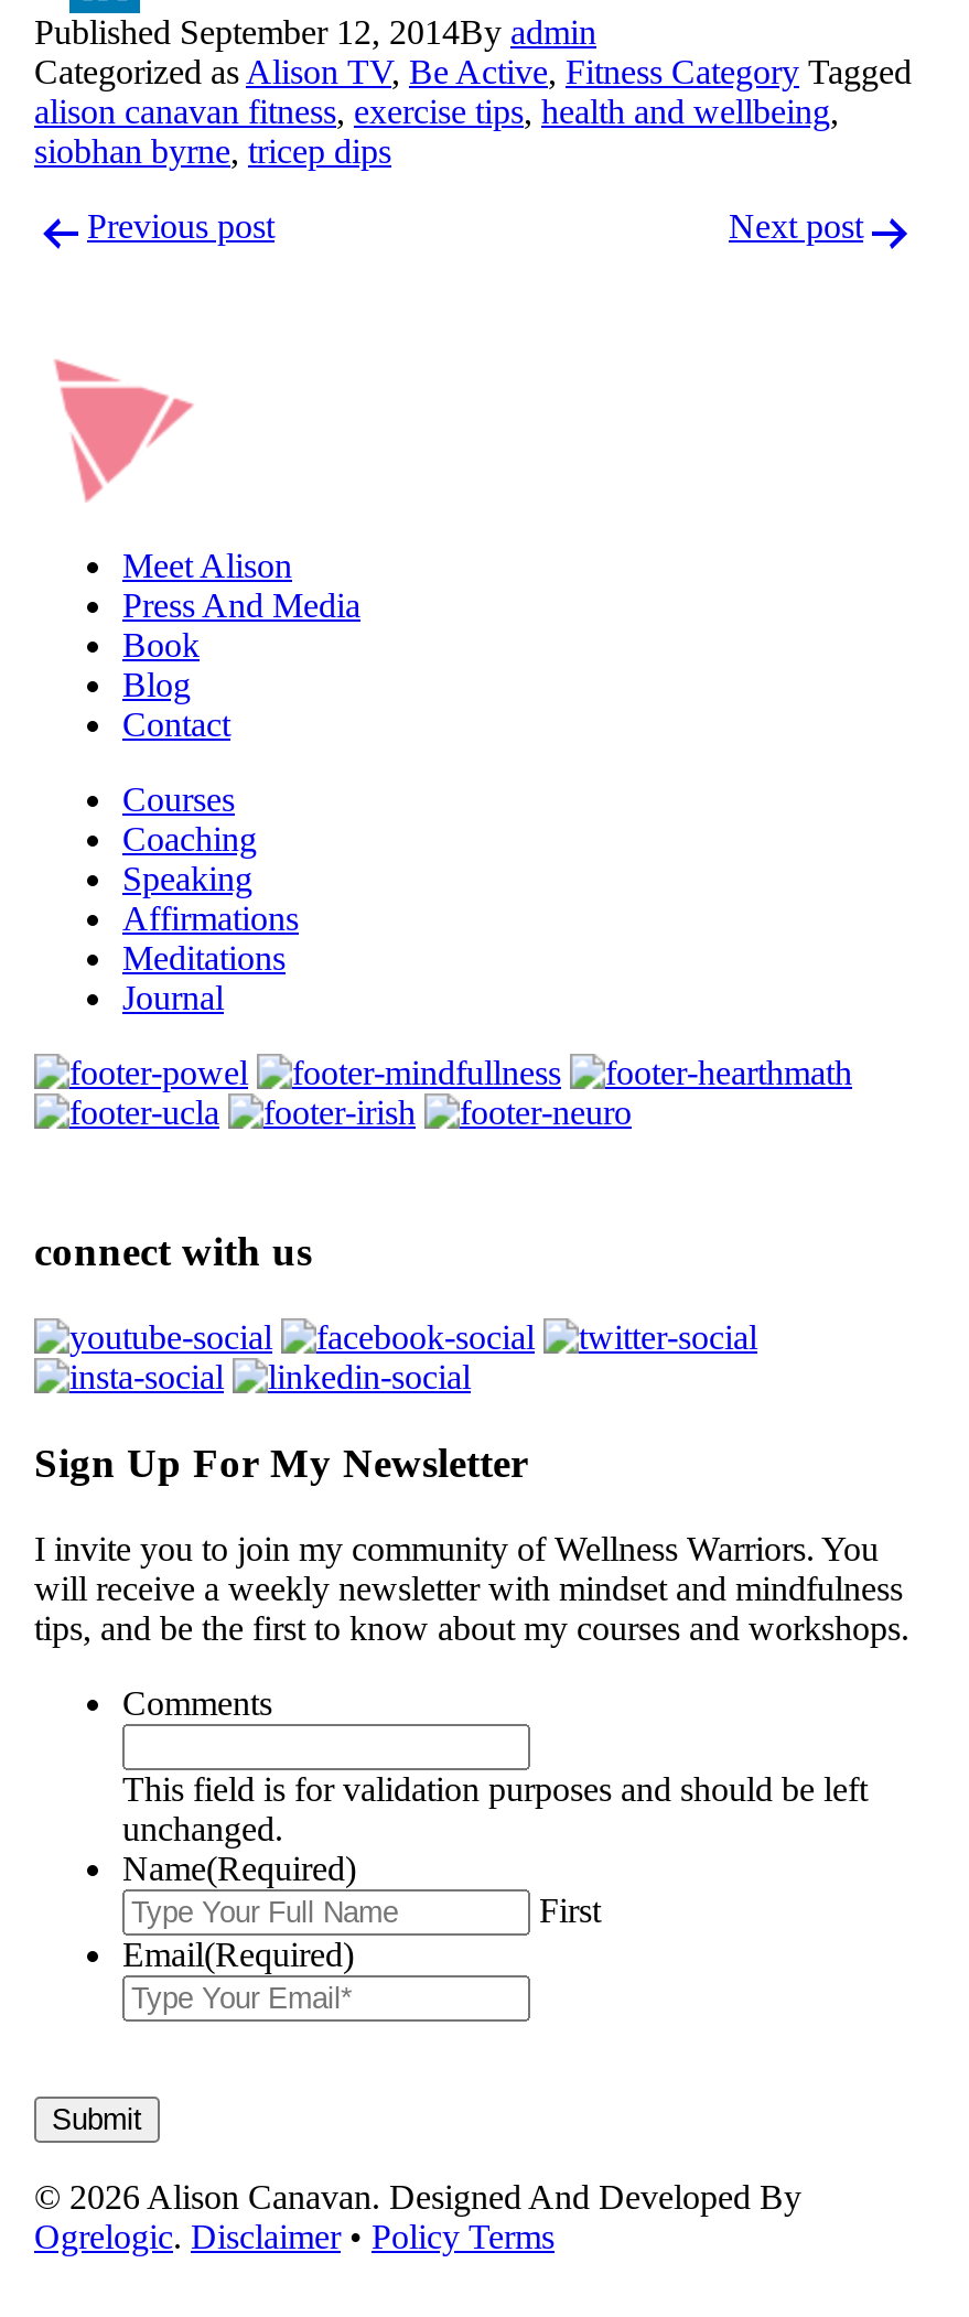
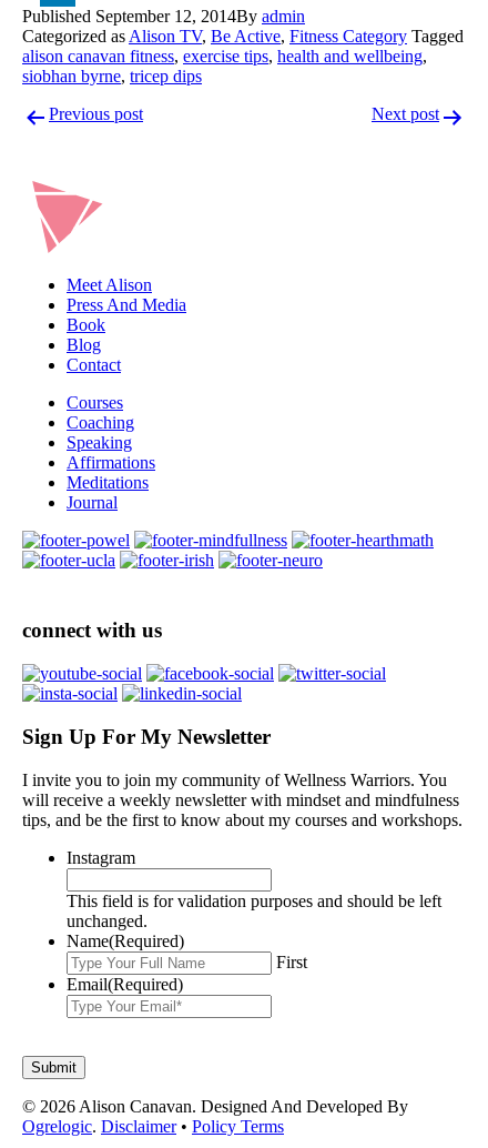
- Comments
+ Instagram
